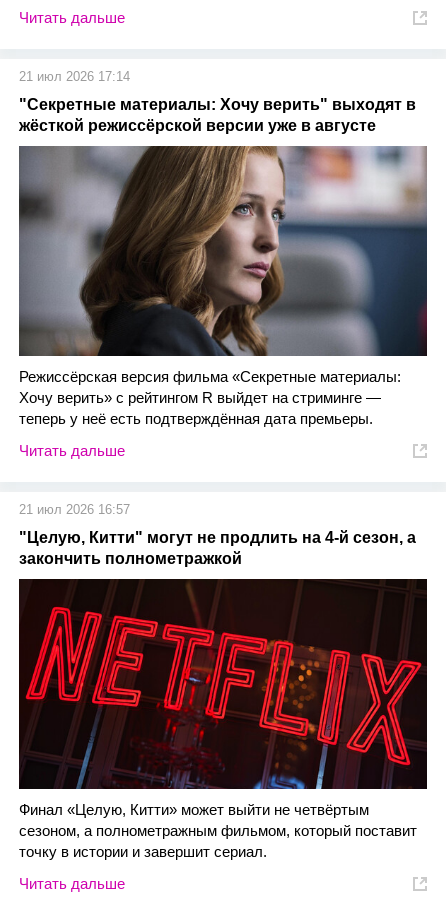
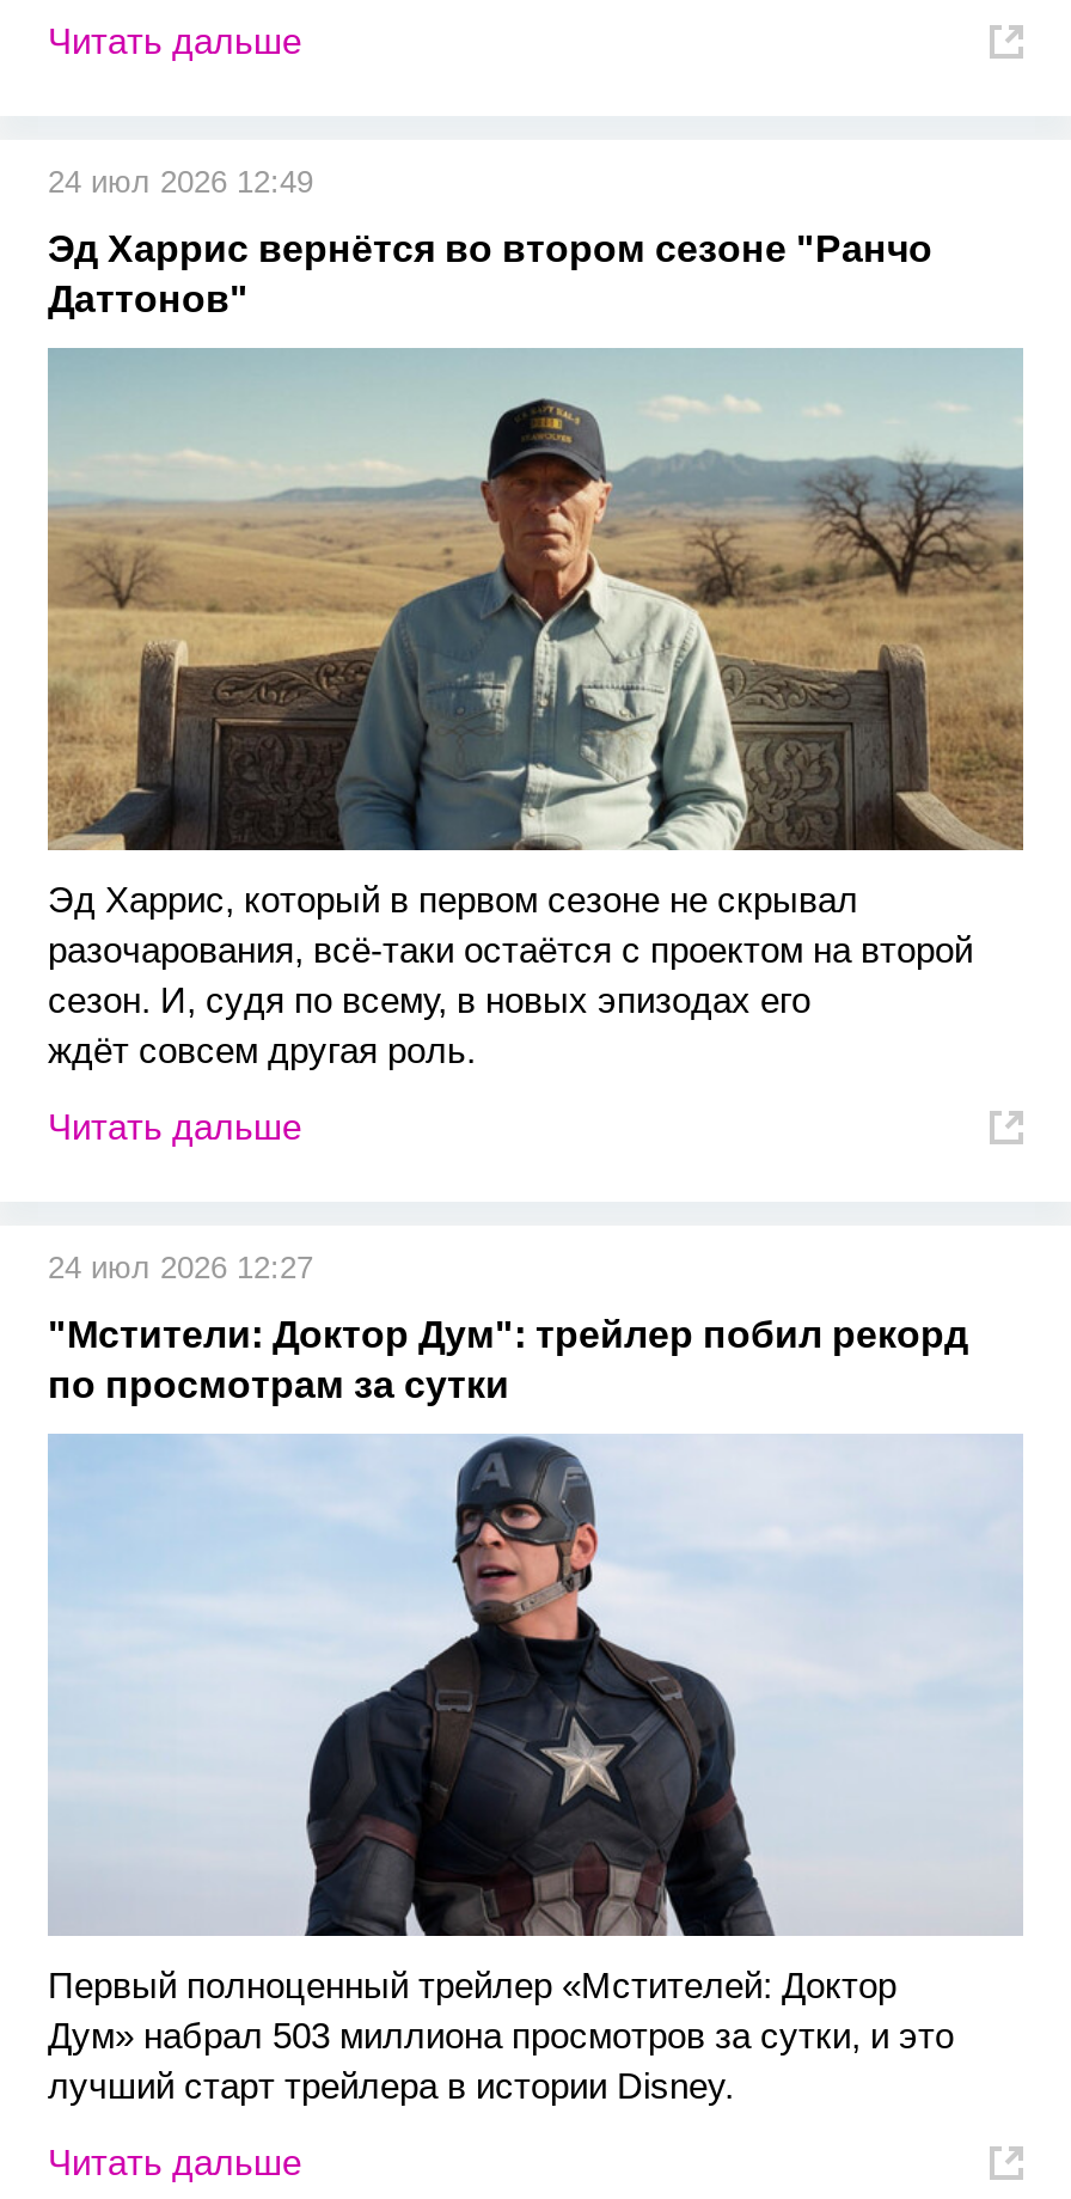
- 21 июл 2026 17:14
+ 24 июл 2026 12:49

- "Секретные материалы: Хочу верить" выходят в
- жёсткой режиссёрской версии уже в августе
+ Эд Харрис вернётся во втором сезоне "Ранчо
+ Даттонов"

- [image]
- Режиссёрская версия фильма «Секретные материалы:
- Хочу верить» с рейтингом R выйдет на стриминге —
- теперь у неё есть подтверждённая дата премьеры.
+ [image]
+ Эд Харрис, который в первом сезоне не скрывал
+ разочарования, всё-таки остаётся с проектом на второй
+ сезон. И, судя по всему, в новых эпизодах его
+ ждёт совсем другая роль.

- 21 июл 2026 16:57
+ 24 июл 2026 12:27

- "Целую, Китти" могут не продлить на 4-й сезон, а
- закончить полнометражкой
+ "Мстители: Доктор Дум": трейлер побил рекорд
+ по просмотрам за сутки

- [image]
- Финал «Целую, Китти» может выйти не четвёртым
- сезоном, а полнометражным фильмом, который поставит
- точку в истории и завершит сериал.
+ [image]
+ Первый полноценный трейлер «Мстителей: Доктор
+ Дум» набрал 503 миллиона просмотров за сутки, и это
+ лучший старт трейлера в истории Disney.
